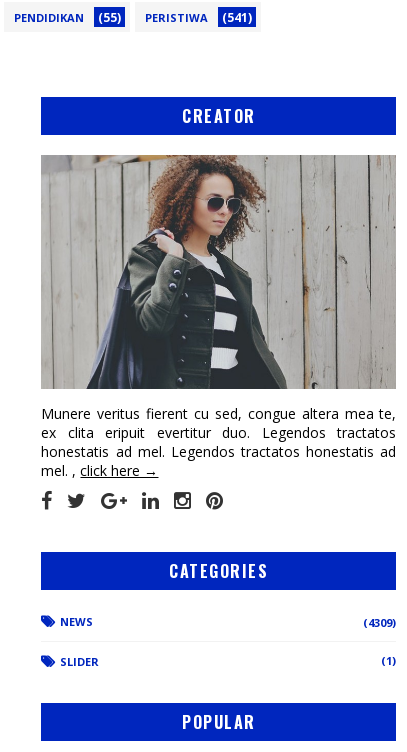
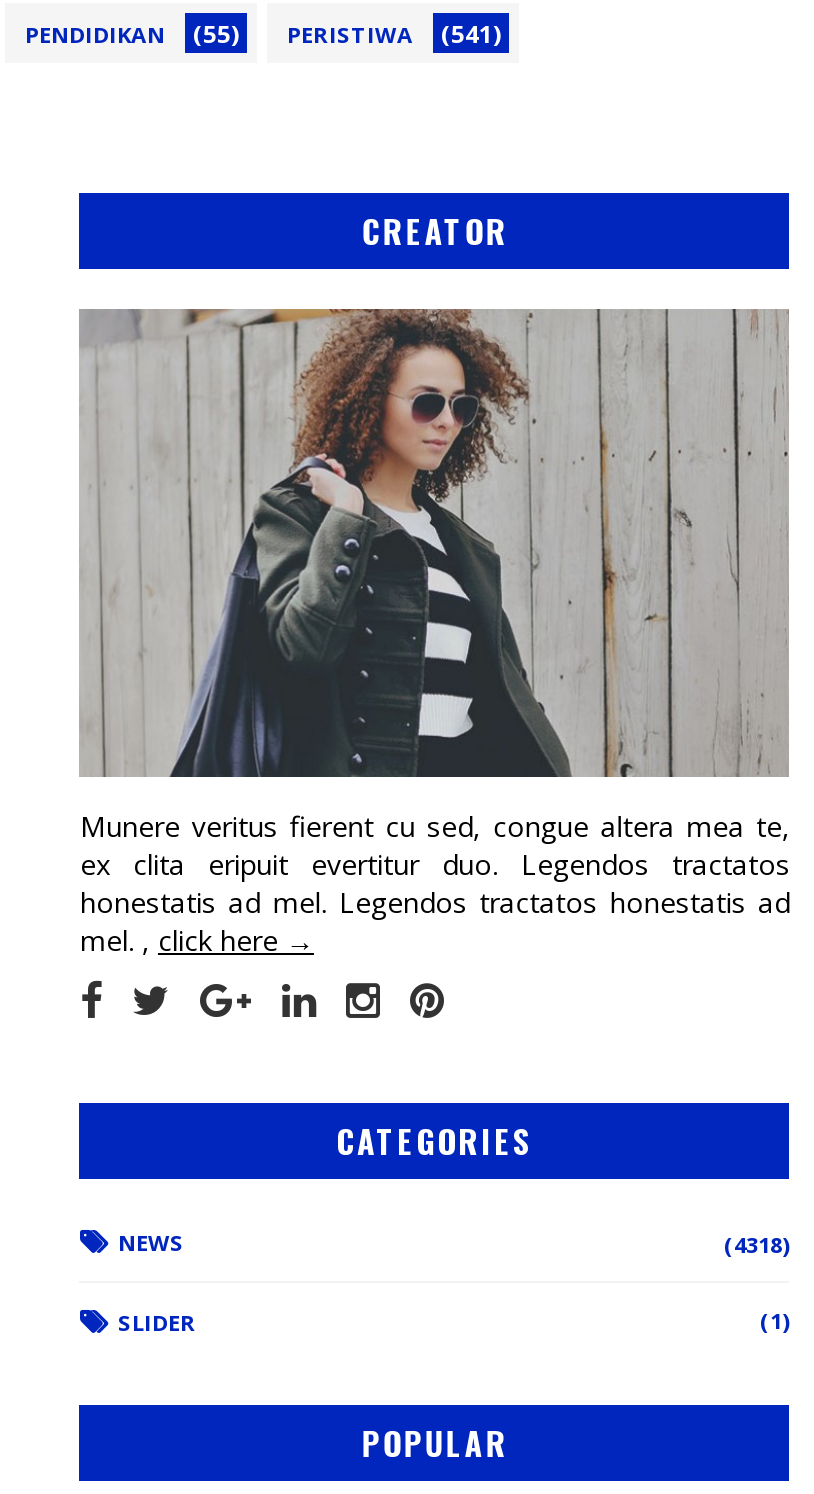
- (4309)
+ (4318)
